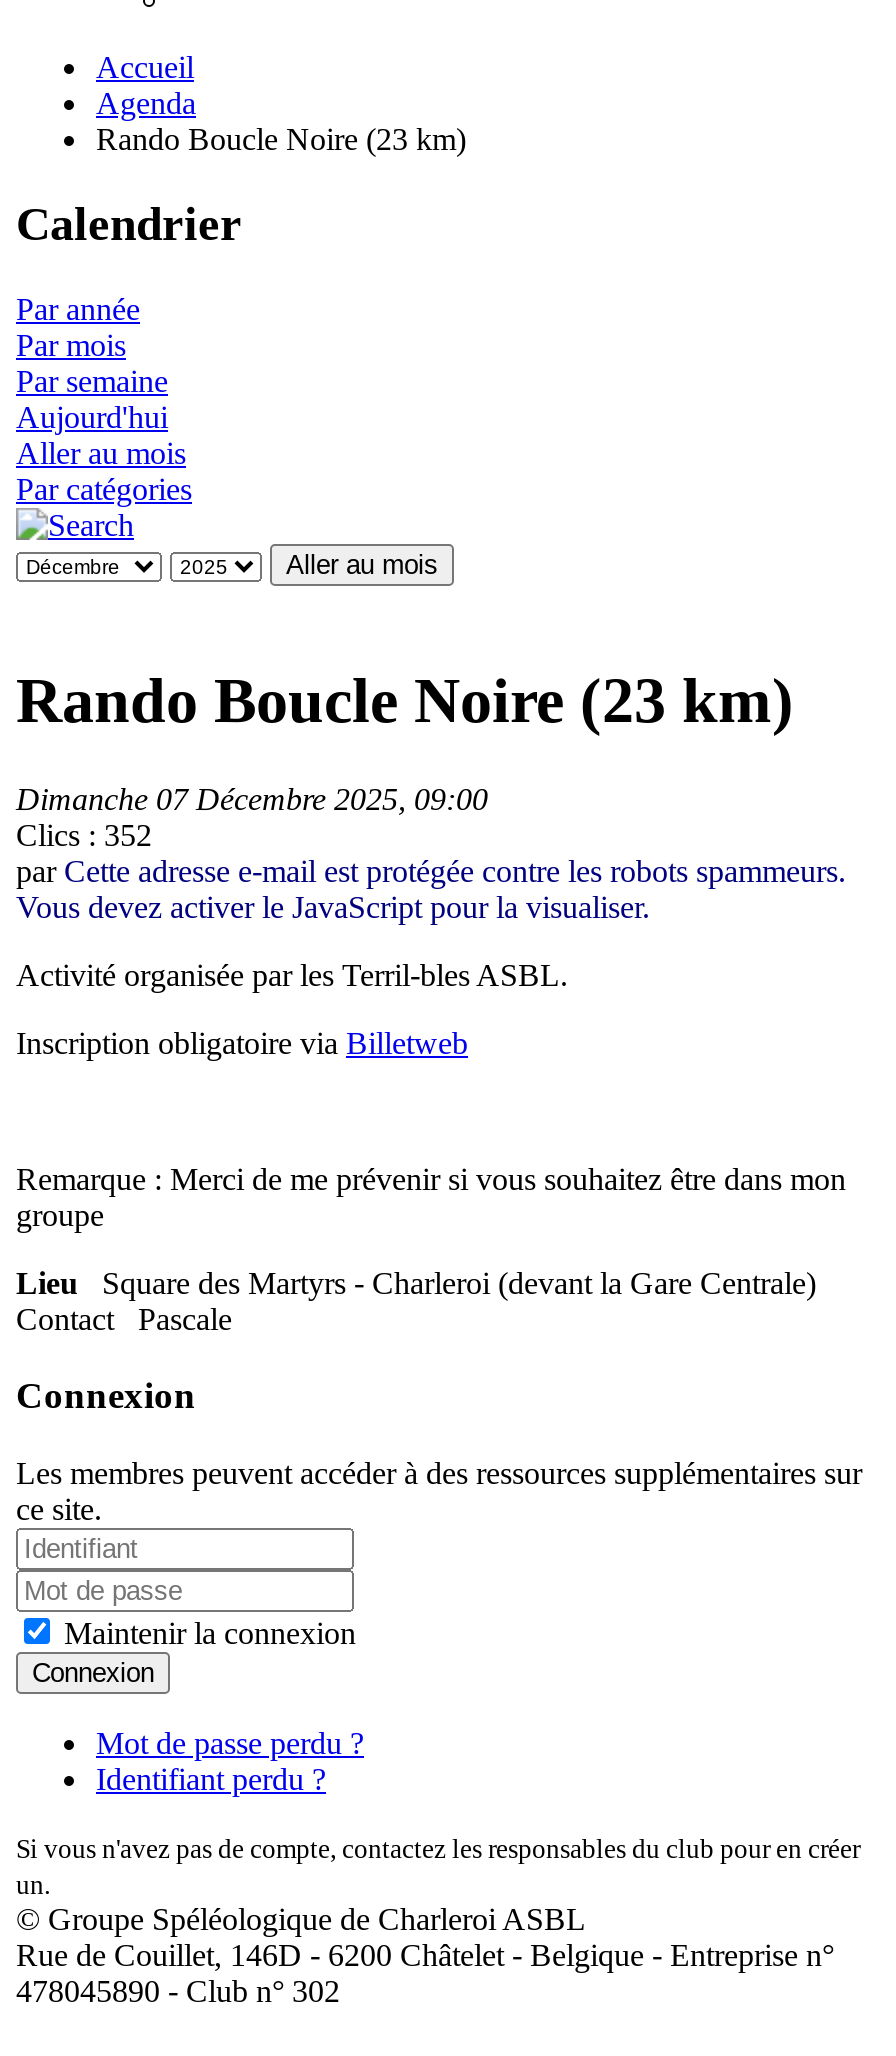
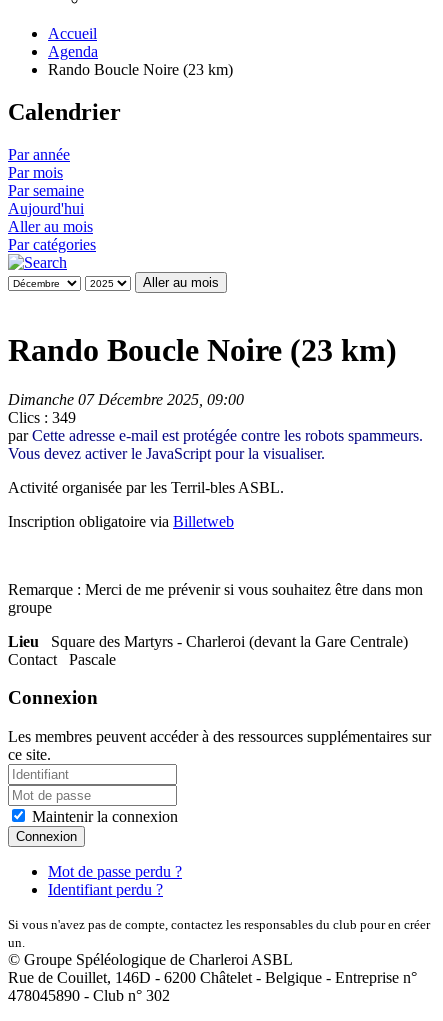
- Clics: 352
+ Clics: 349
